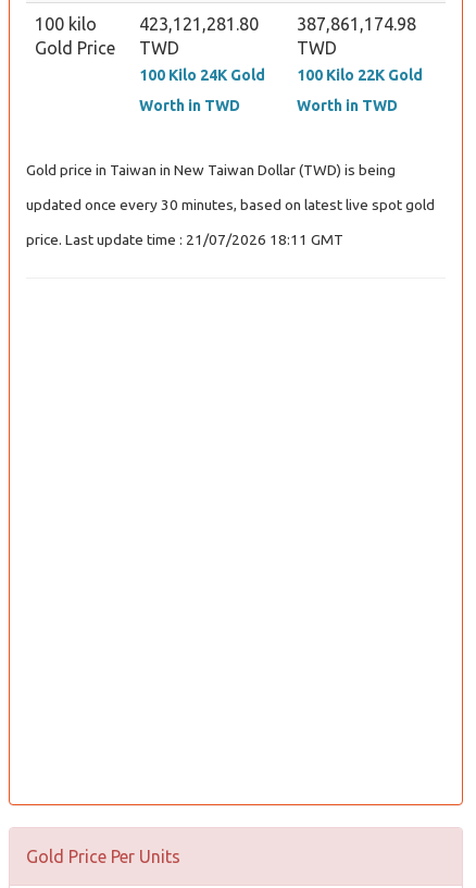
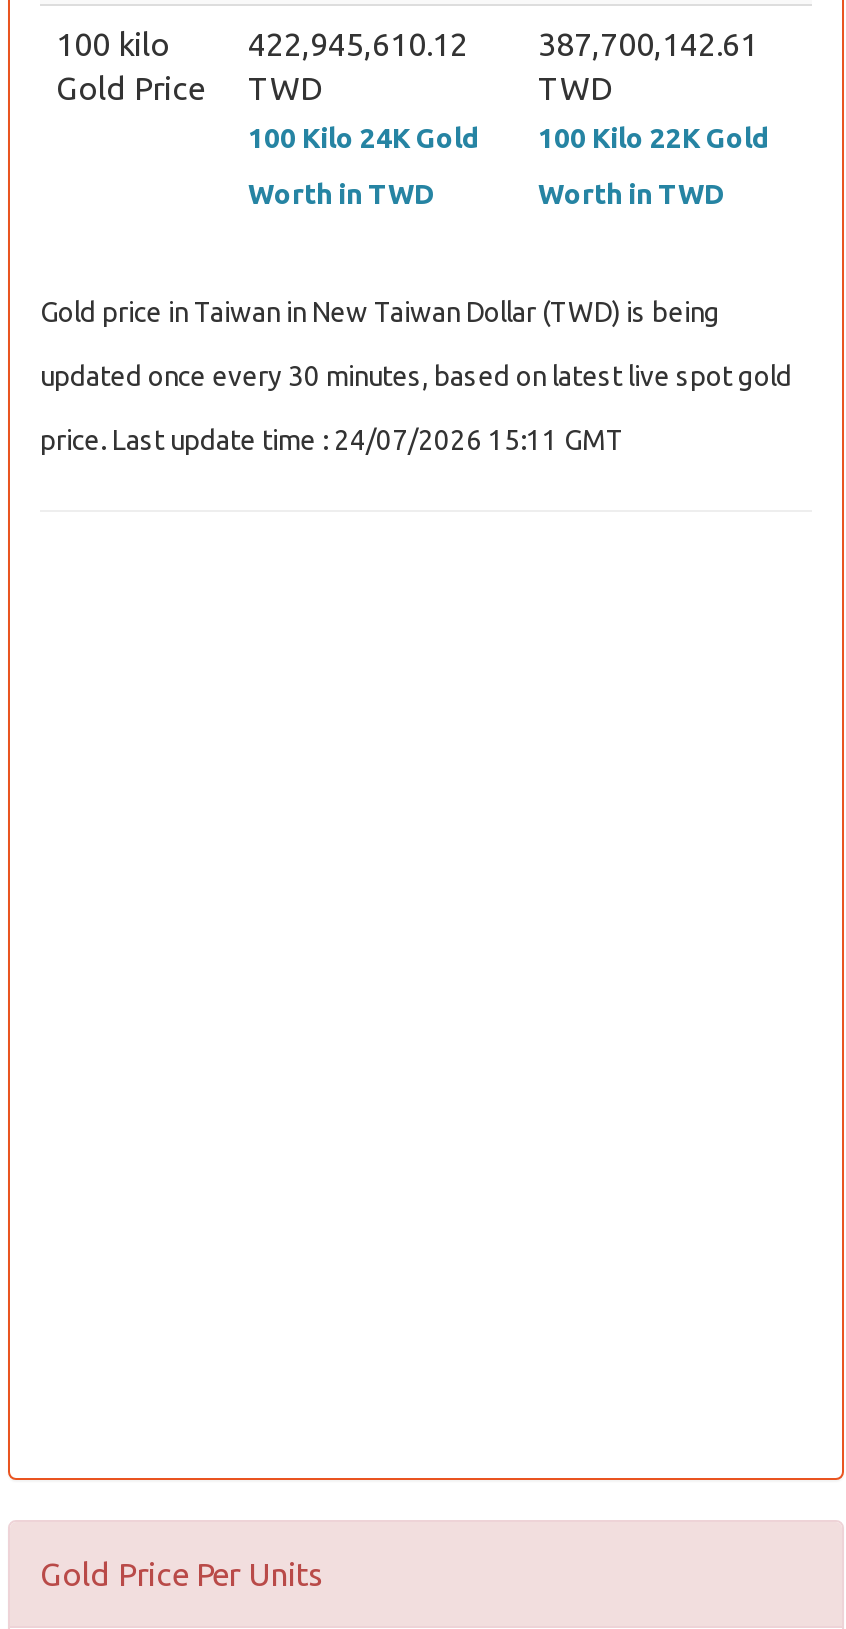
- 423,121,281.80
+ 422,945,610.12

- 387,861,174.98
+ 387,700,142.61

- price. Last update time : 21/07/2026 18:11 GMT
+ price. Last update time : 24/07/2026 15:11 GMT
